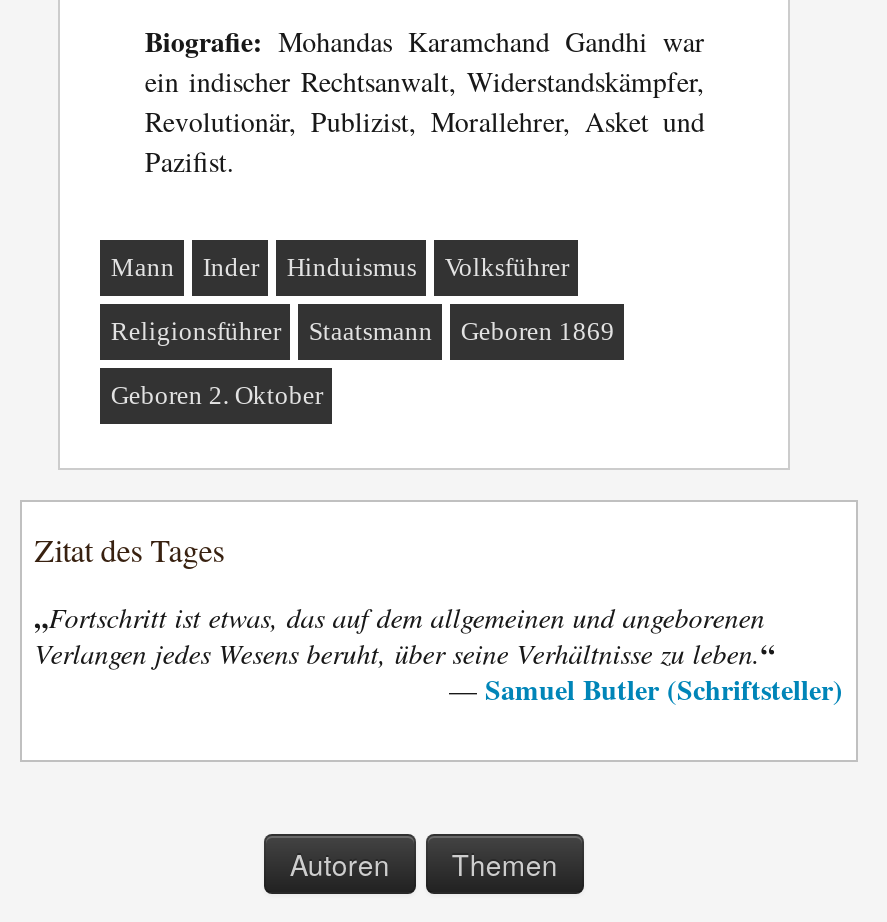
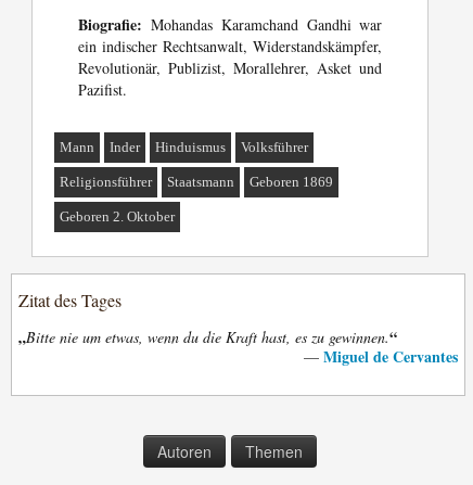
- „Fortschritt ist etwas, das auf dem allgemeinen und angeborenen
- Verlangen jedes Wesens beruht, über seine Verhältnisse zu leben.“
- — Samuel Butler (Schriftsteller)
+ „Bitte nie um etwas, wenn du die Kraft hast, es zu gewinnen.“
+ — Miguel de Cervantes
